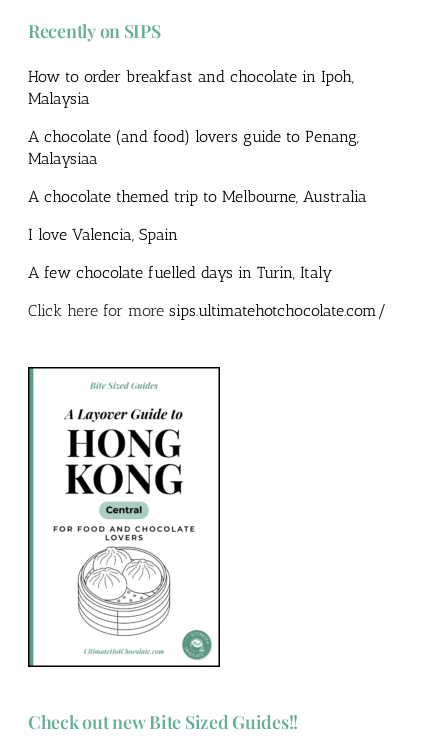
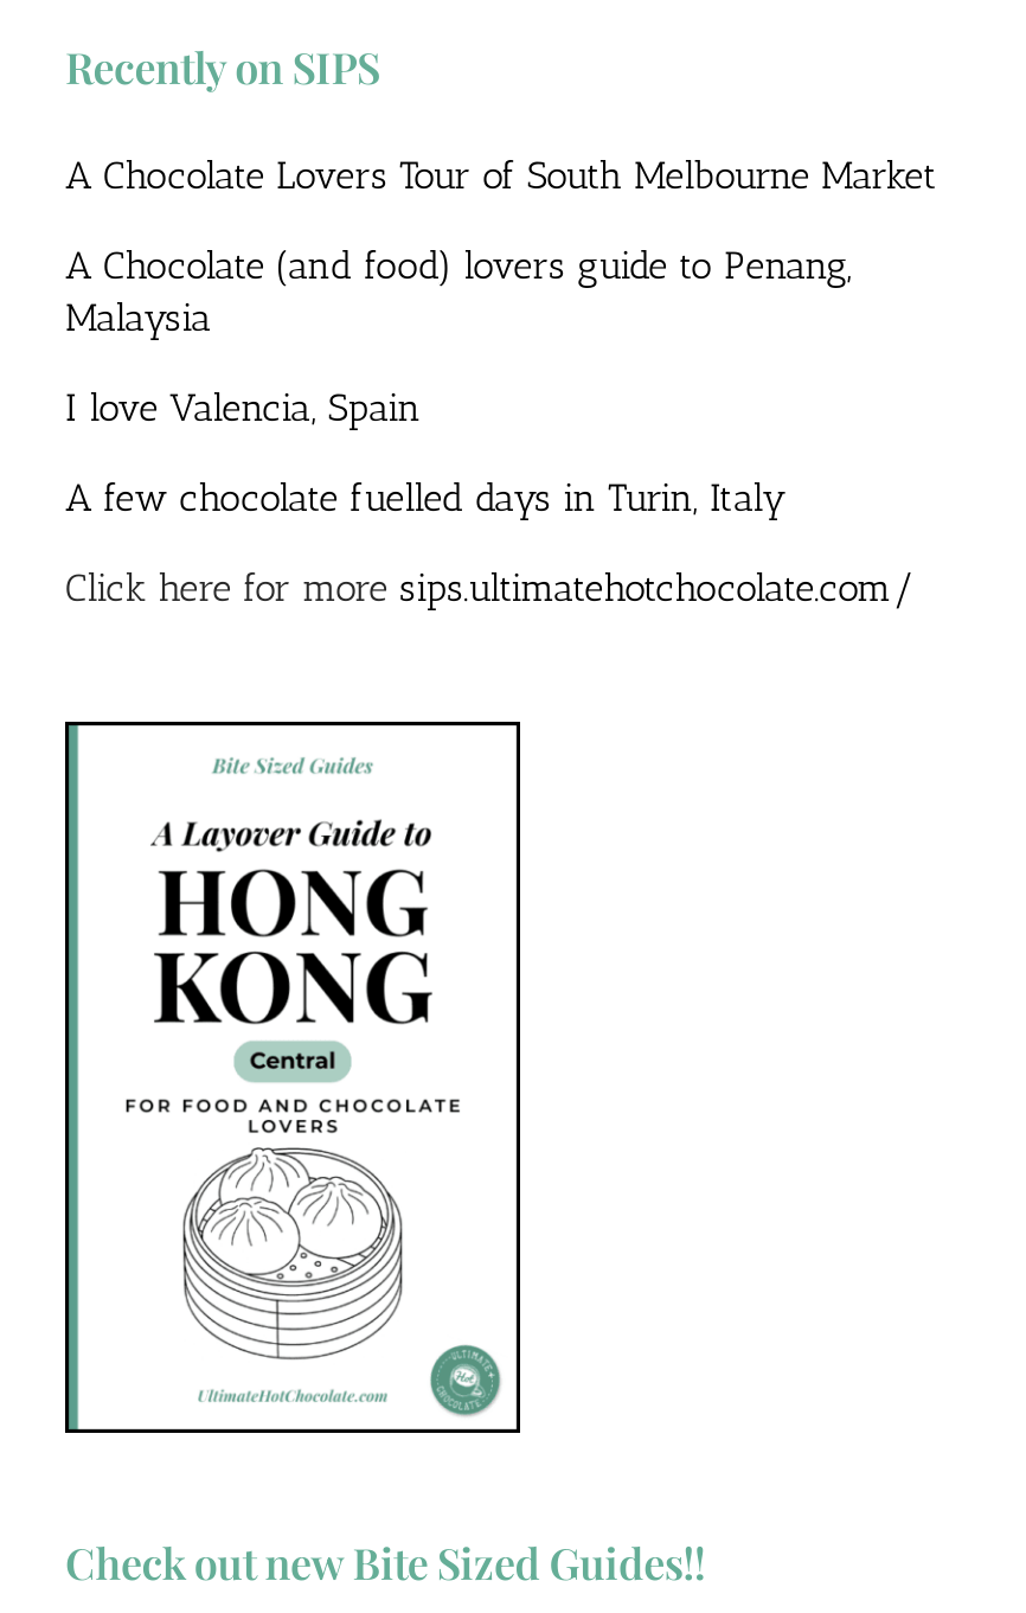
- How to order breakfast and chocolate in Ipoh,
+ A Chocolate Lovers Tour of South Melbourne Market
+ A Chocolate (and food) lovers guide to Penang,

moved down: Malaysia

- A chocolate (and food) lovers guide to Penang,
- Malaysiaa
- A chocolate themed trip to Melbourne, Australia
